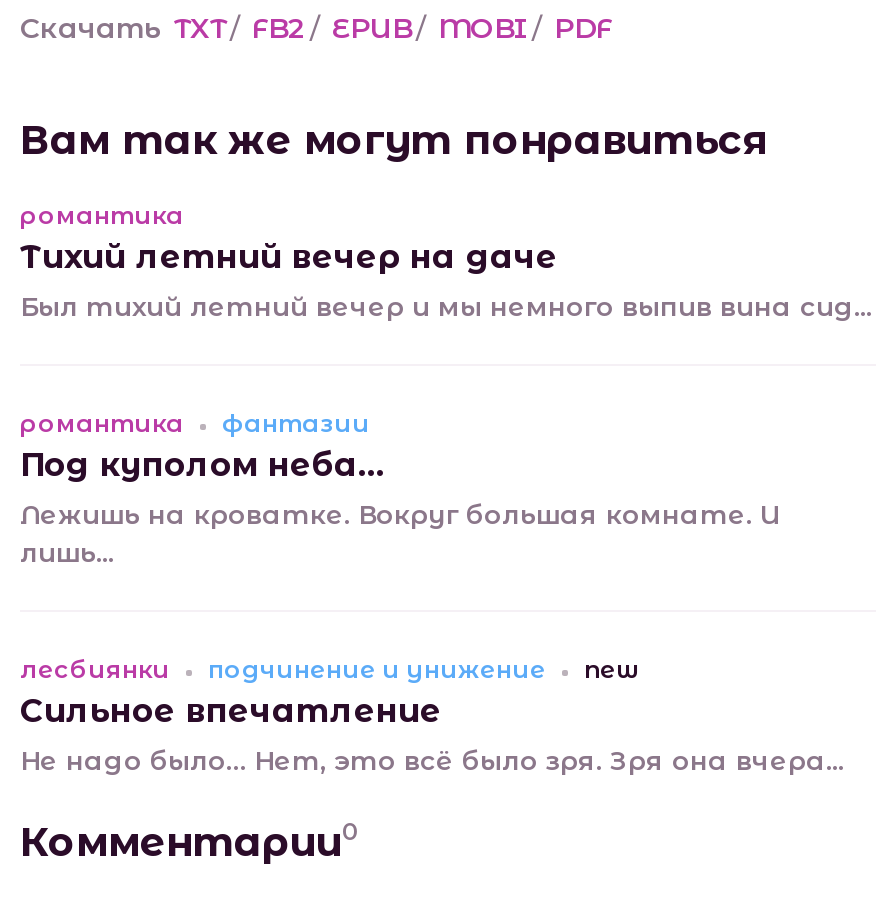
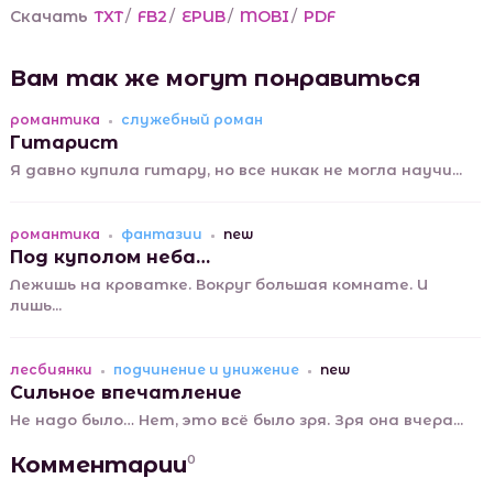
- Тихий летний вечер на даче
- Был тихий летний вечер и мы немного выпив вина сид...
+ служебный роман
+ Гитарист
+ Я давно купила гитару, но все никак не могла научи...

+ new
